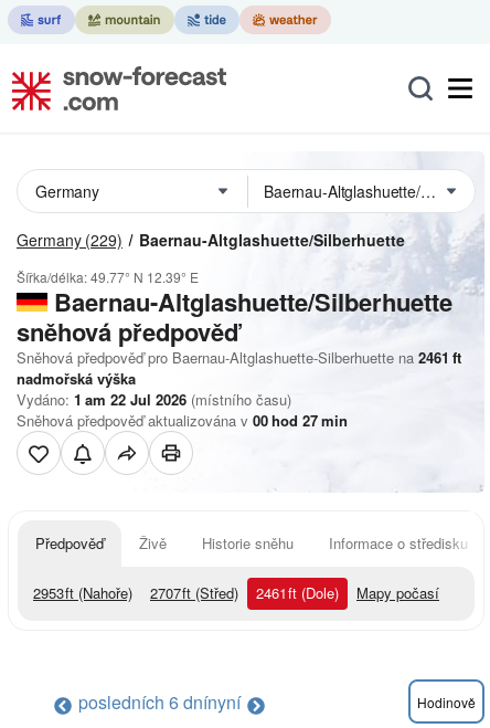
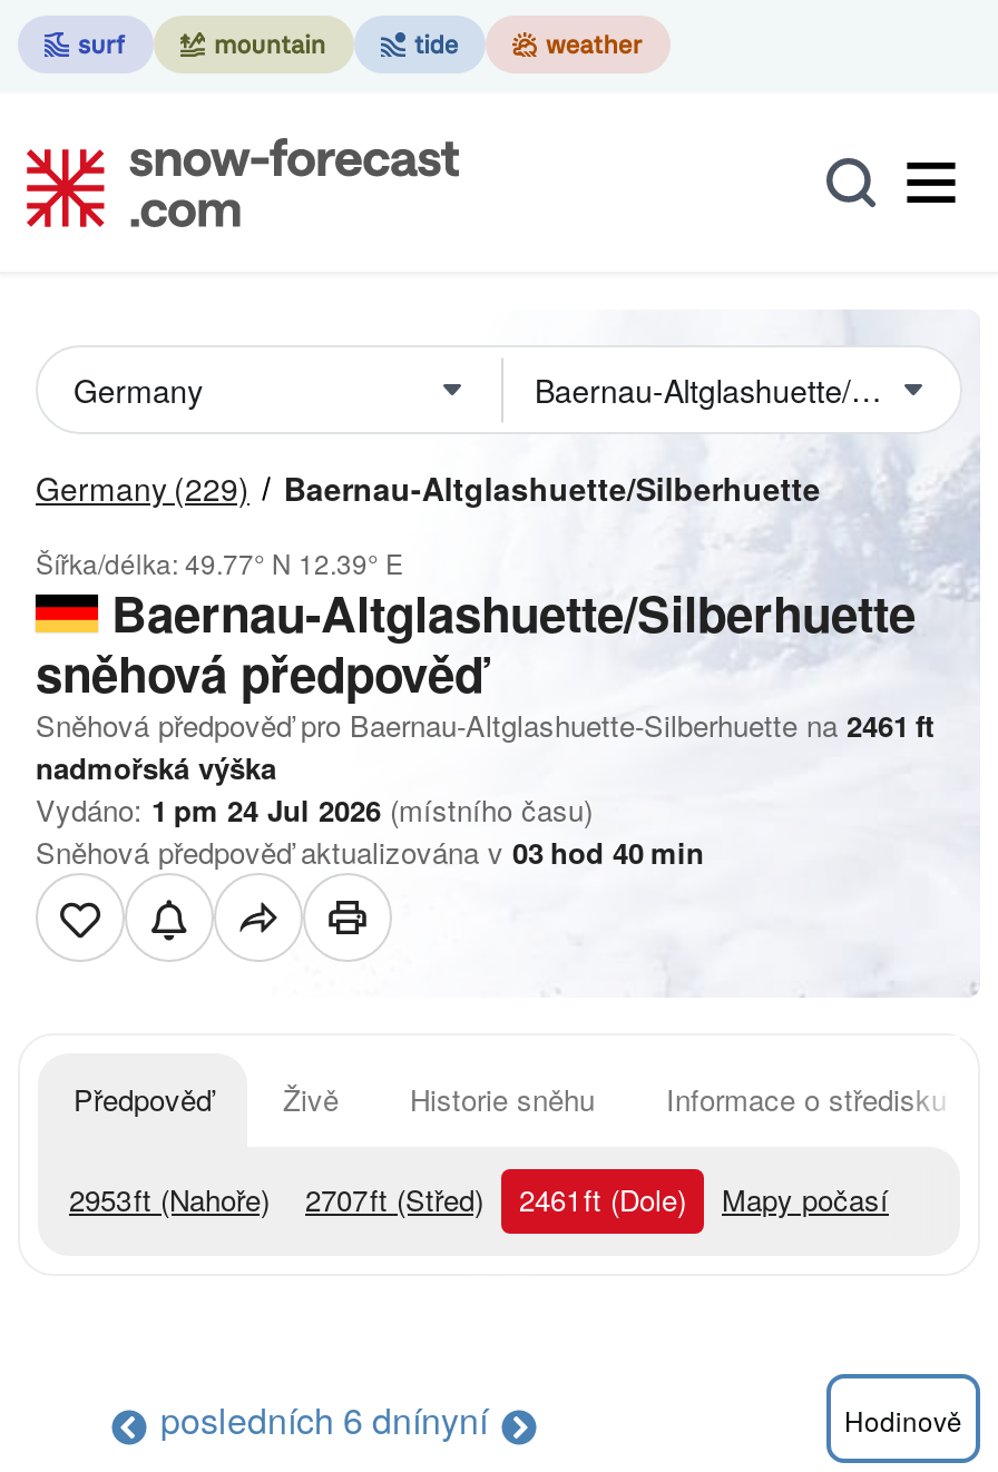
- Vydáno: 1 am 22 Jul 2026 (místního času)
+ Vydáno: 1 pm 24 Jul 2026 (místního času)

- Sněhová předpověď aktualizována v 00 hod 27 min
+ Sněhová předpověď aktualizována v 03 hod 40 min
